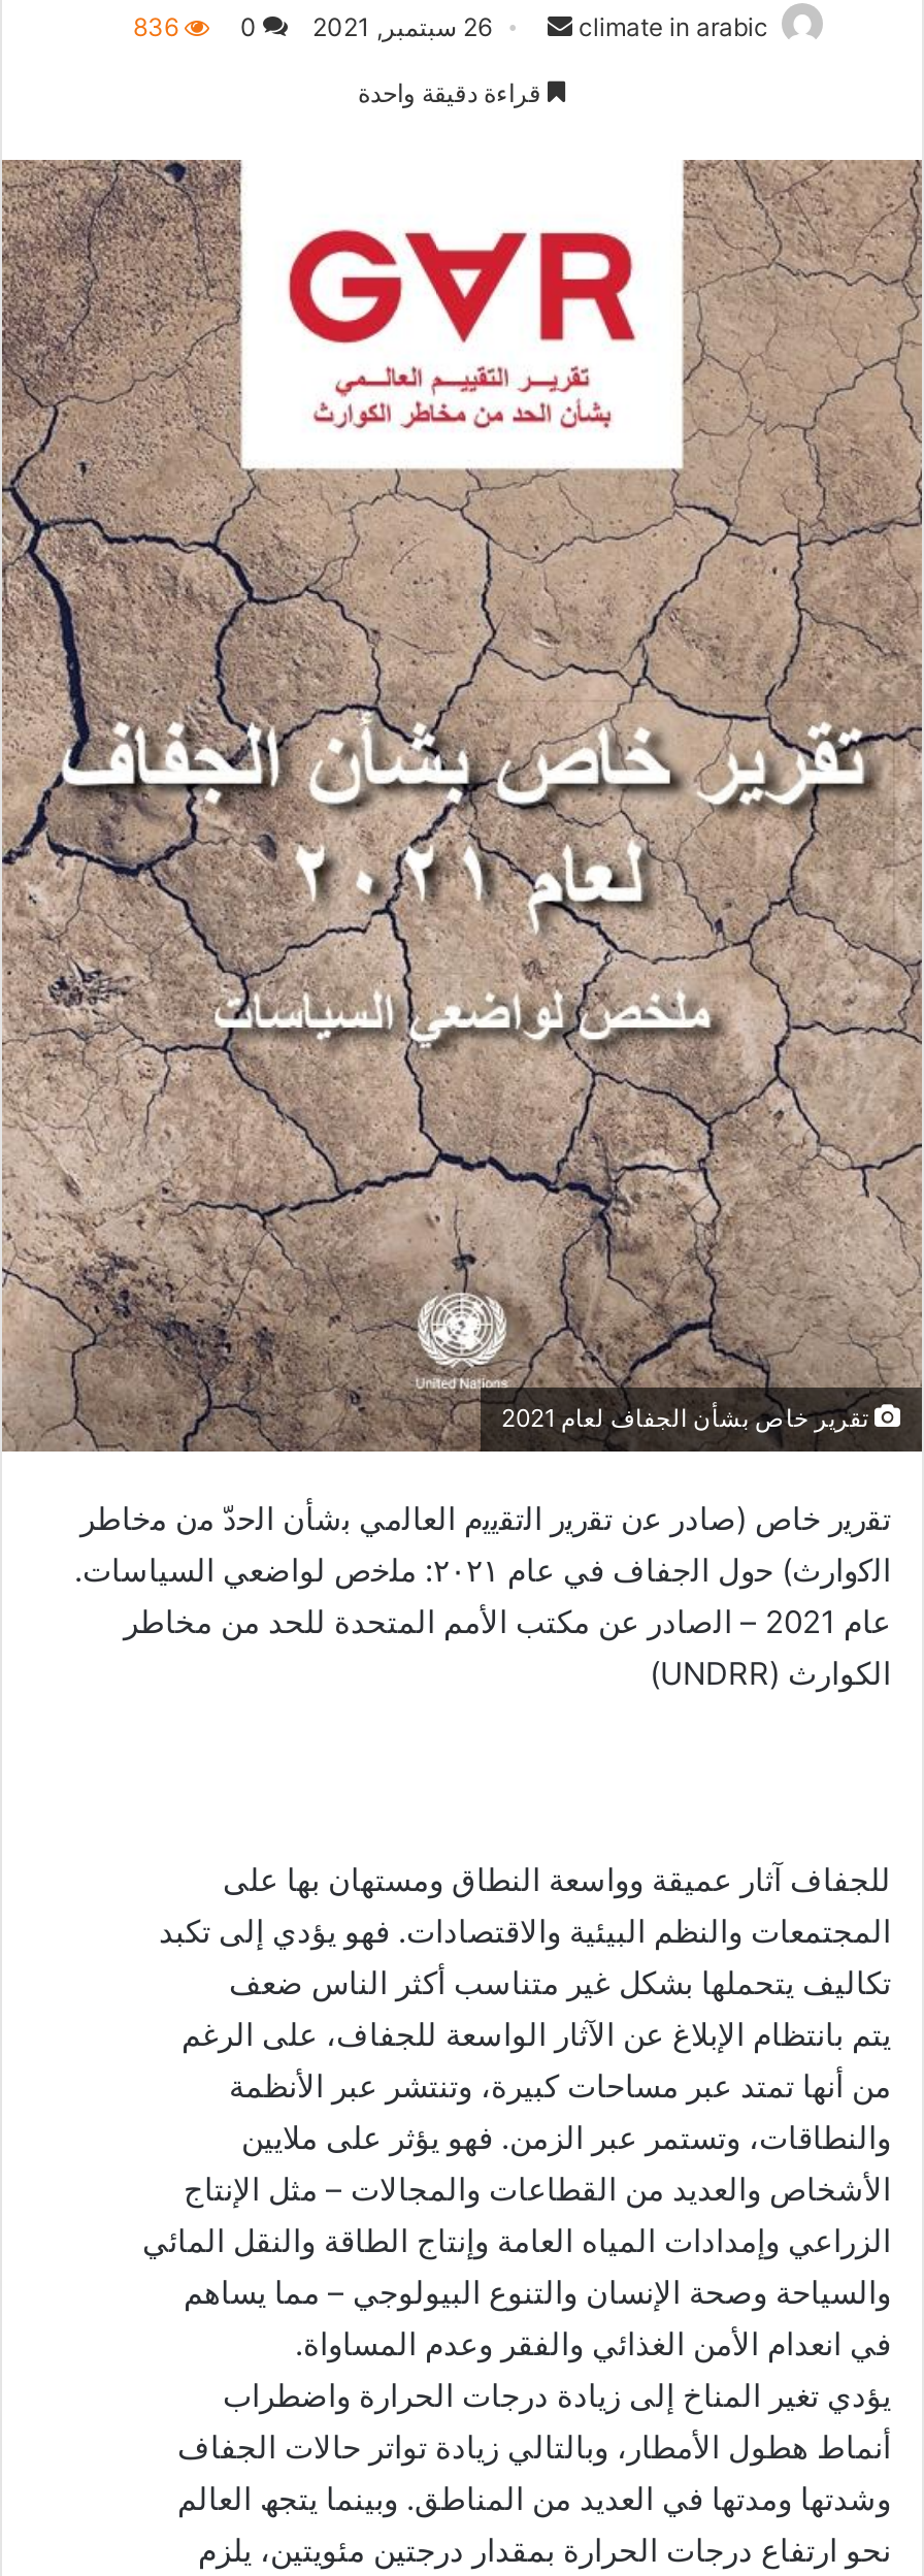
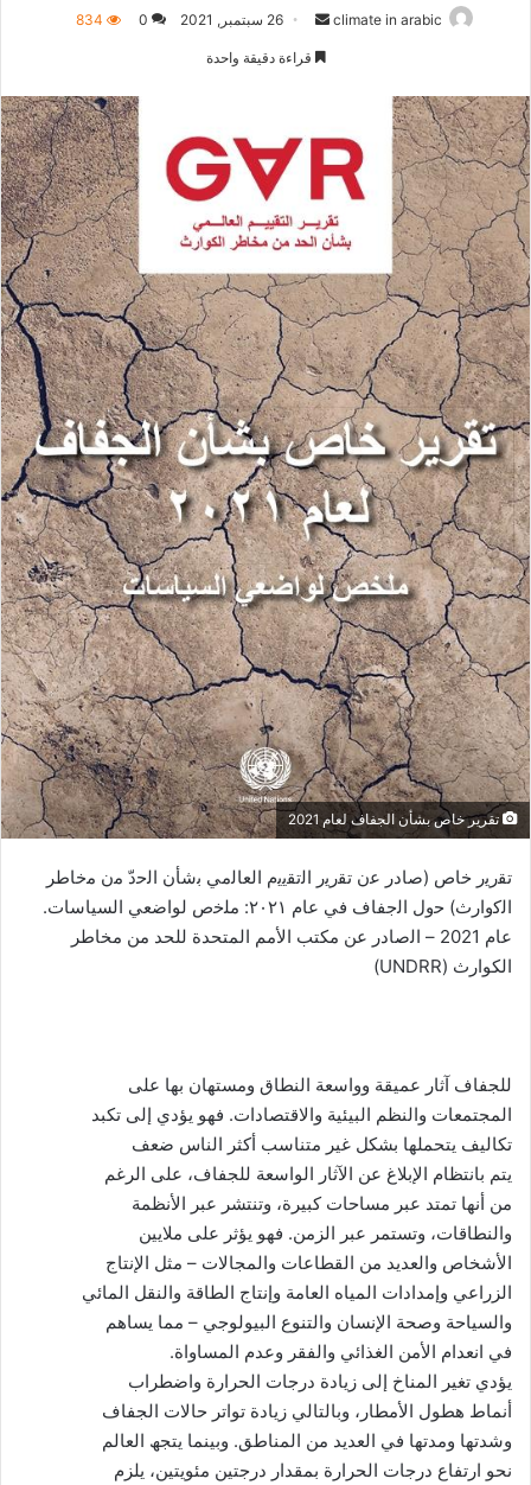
- 836 0
+ 834 0
